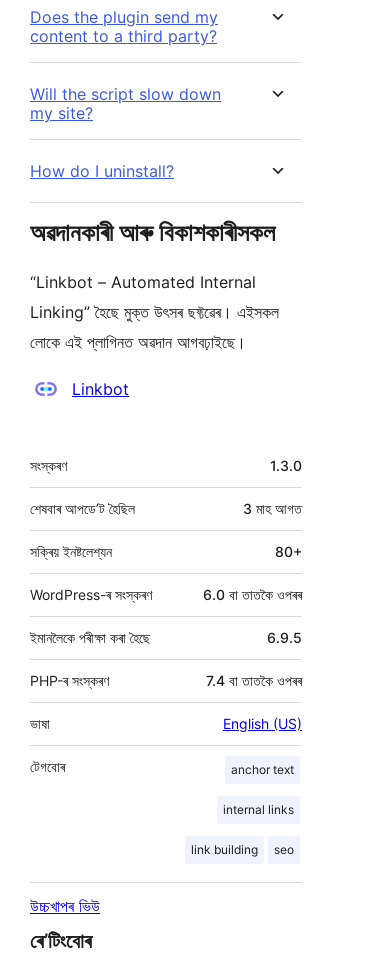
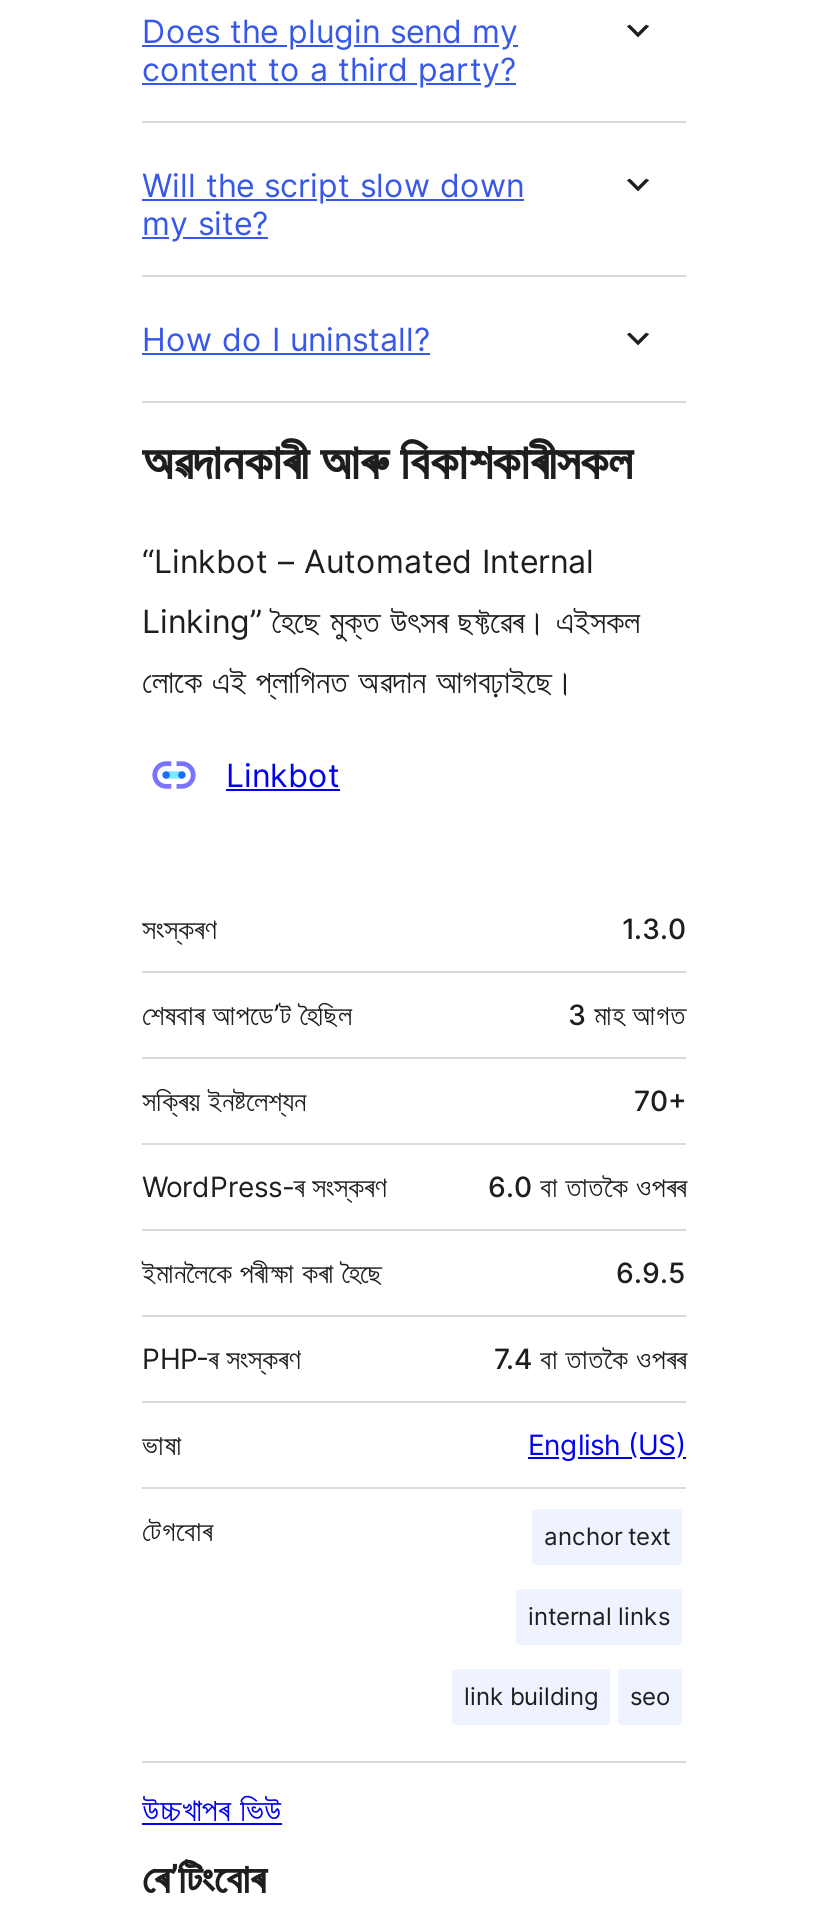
- 80+
+ 70+
